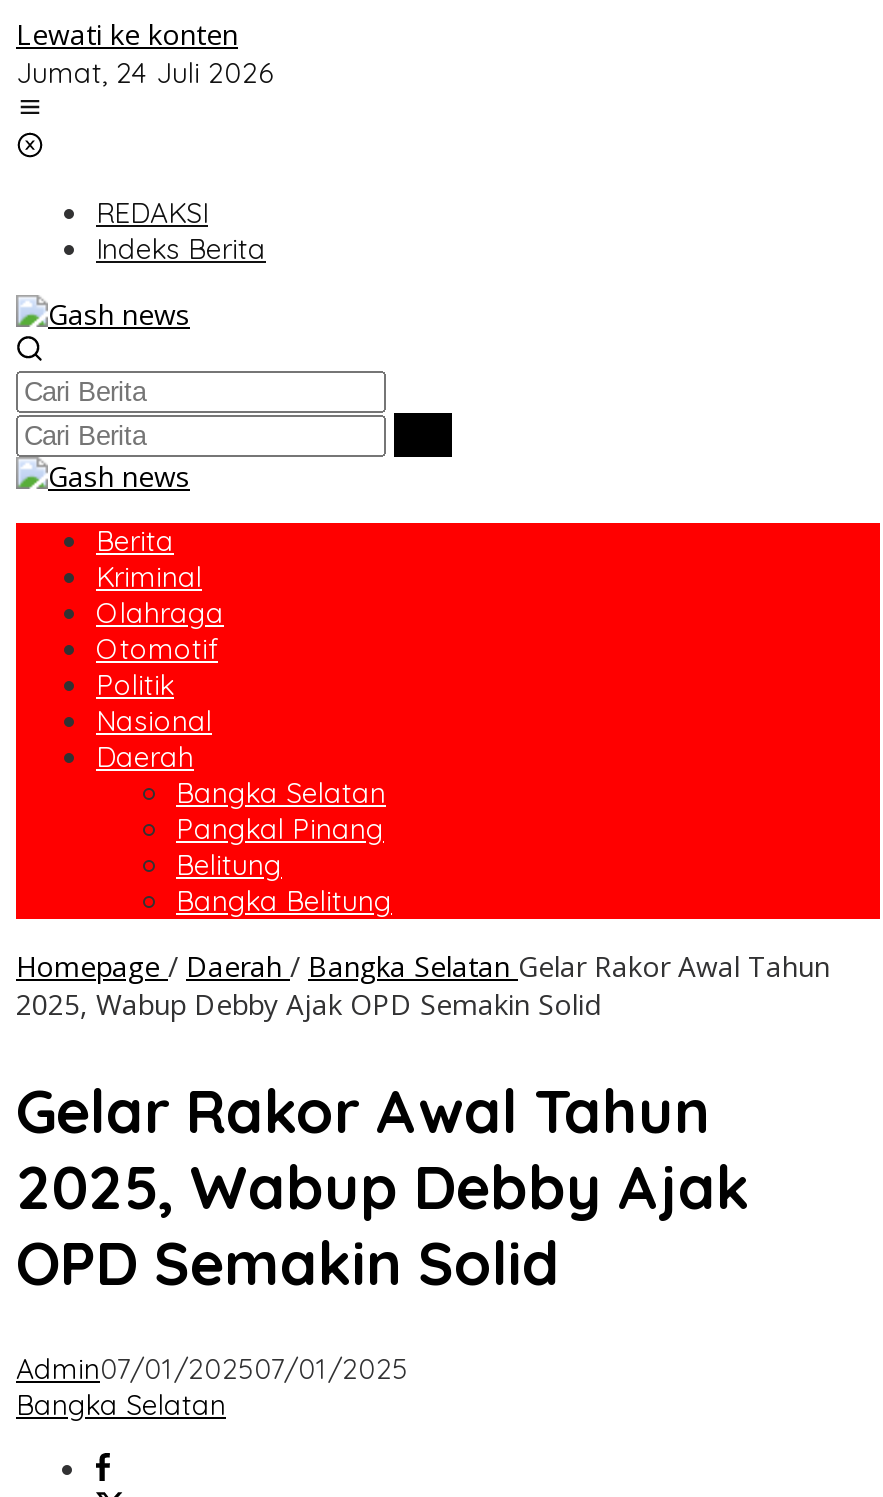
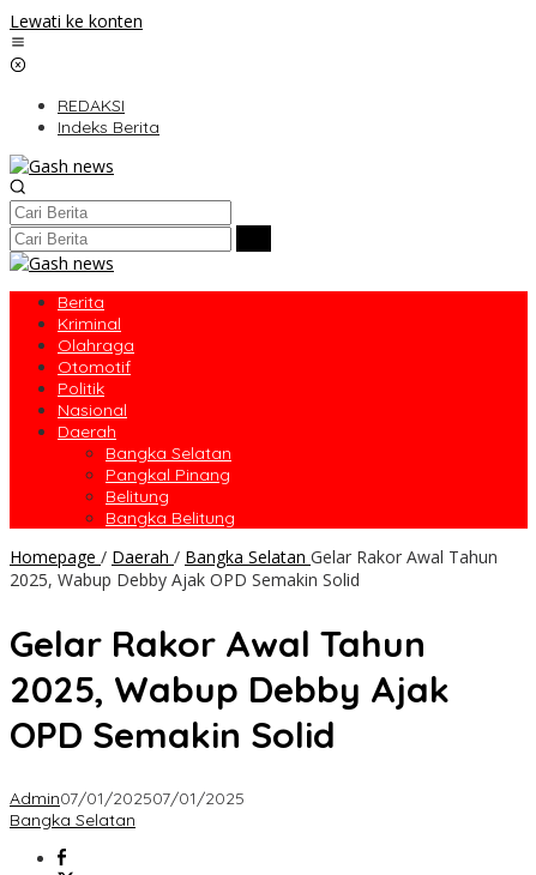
- Jumat, 24 Juli 2026
